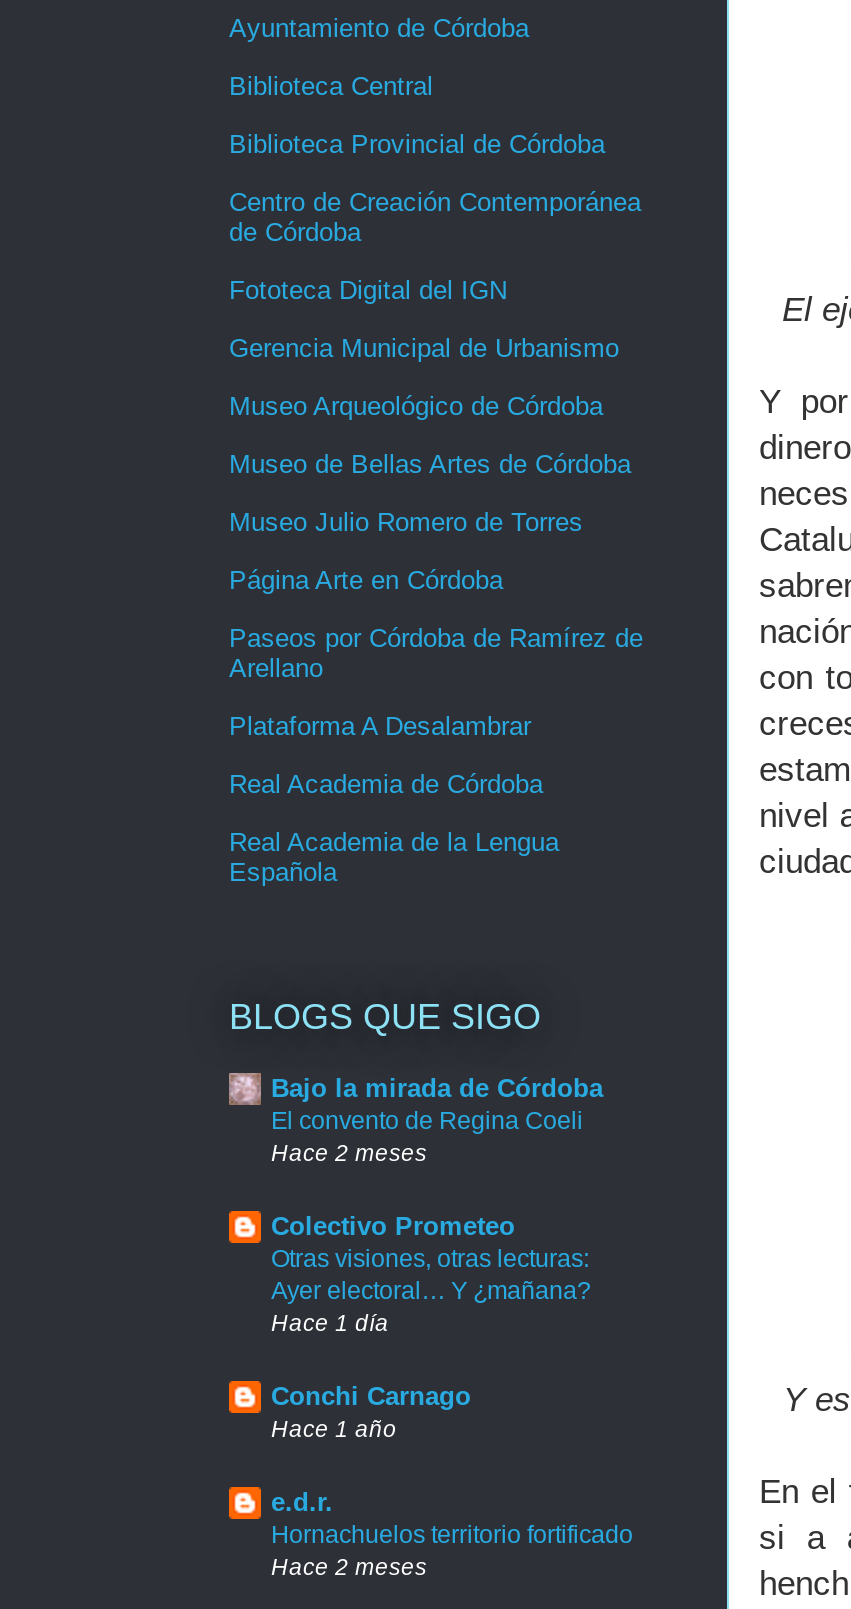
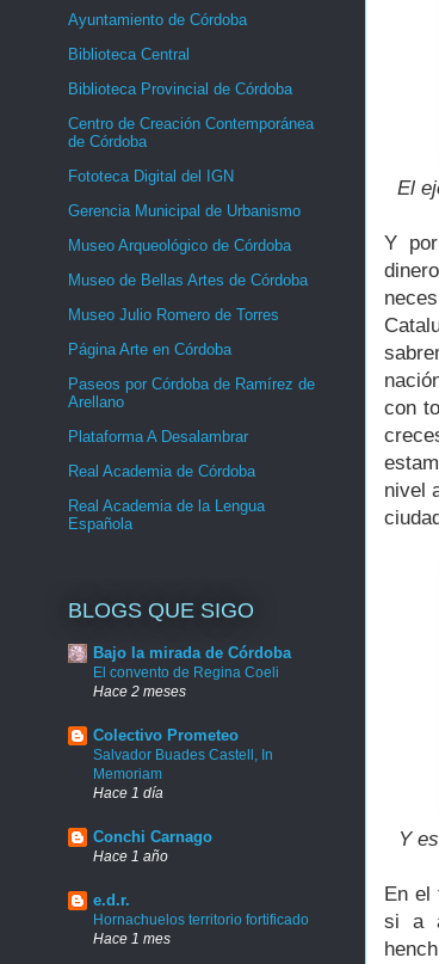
- Otras visiones, otras lecturas:
- Ayer electoral… Y ¿mañana?
+ Salvador Buades Castell, In
+ Memoriam

- Hace 2 meses
+ Hace 1 mes
